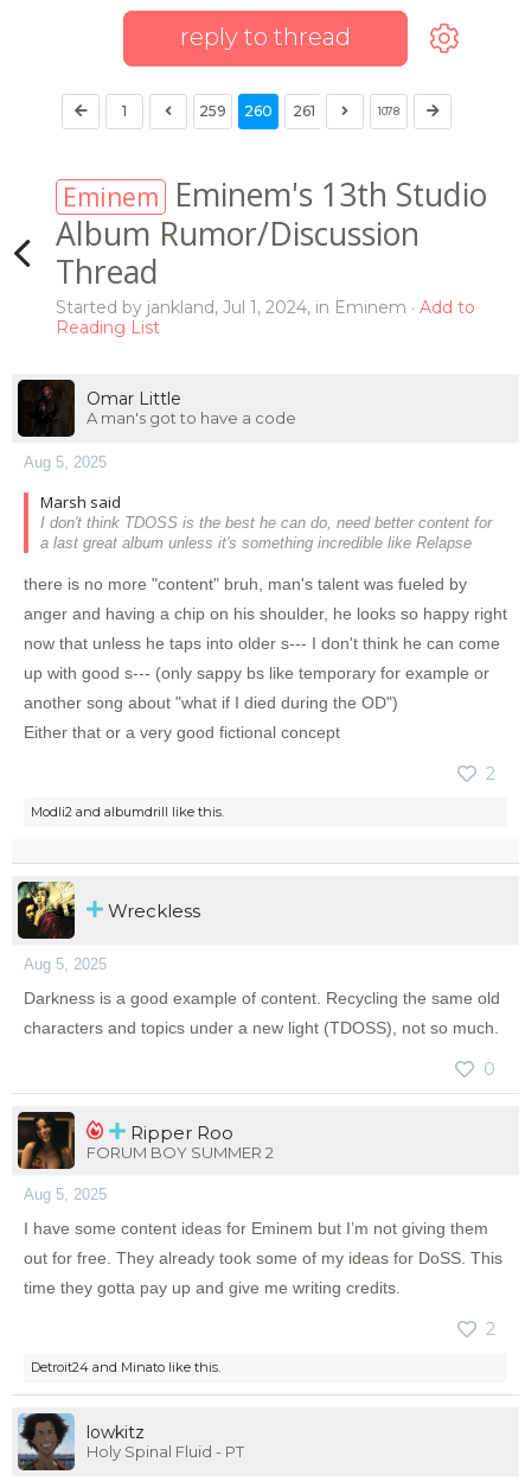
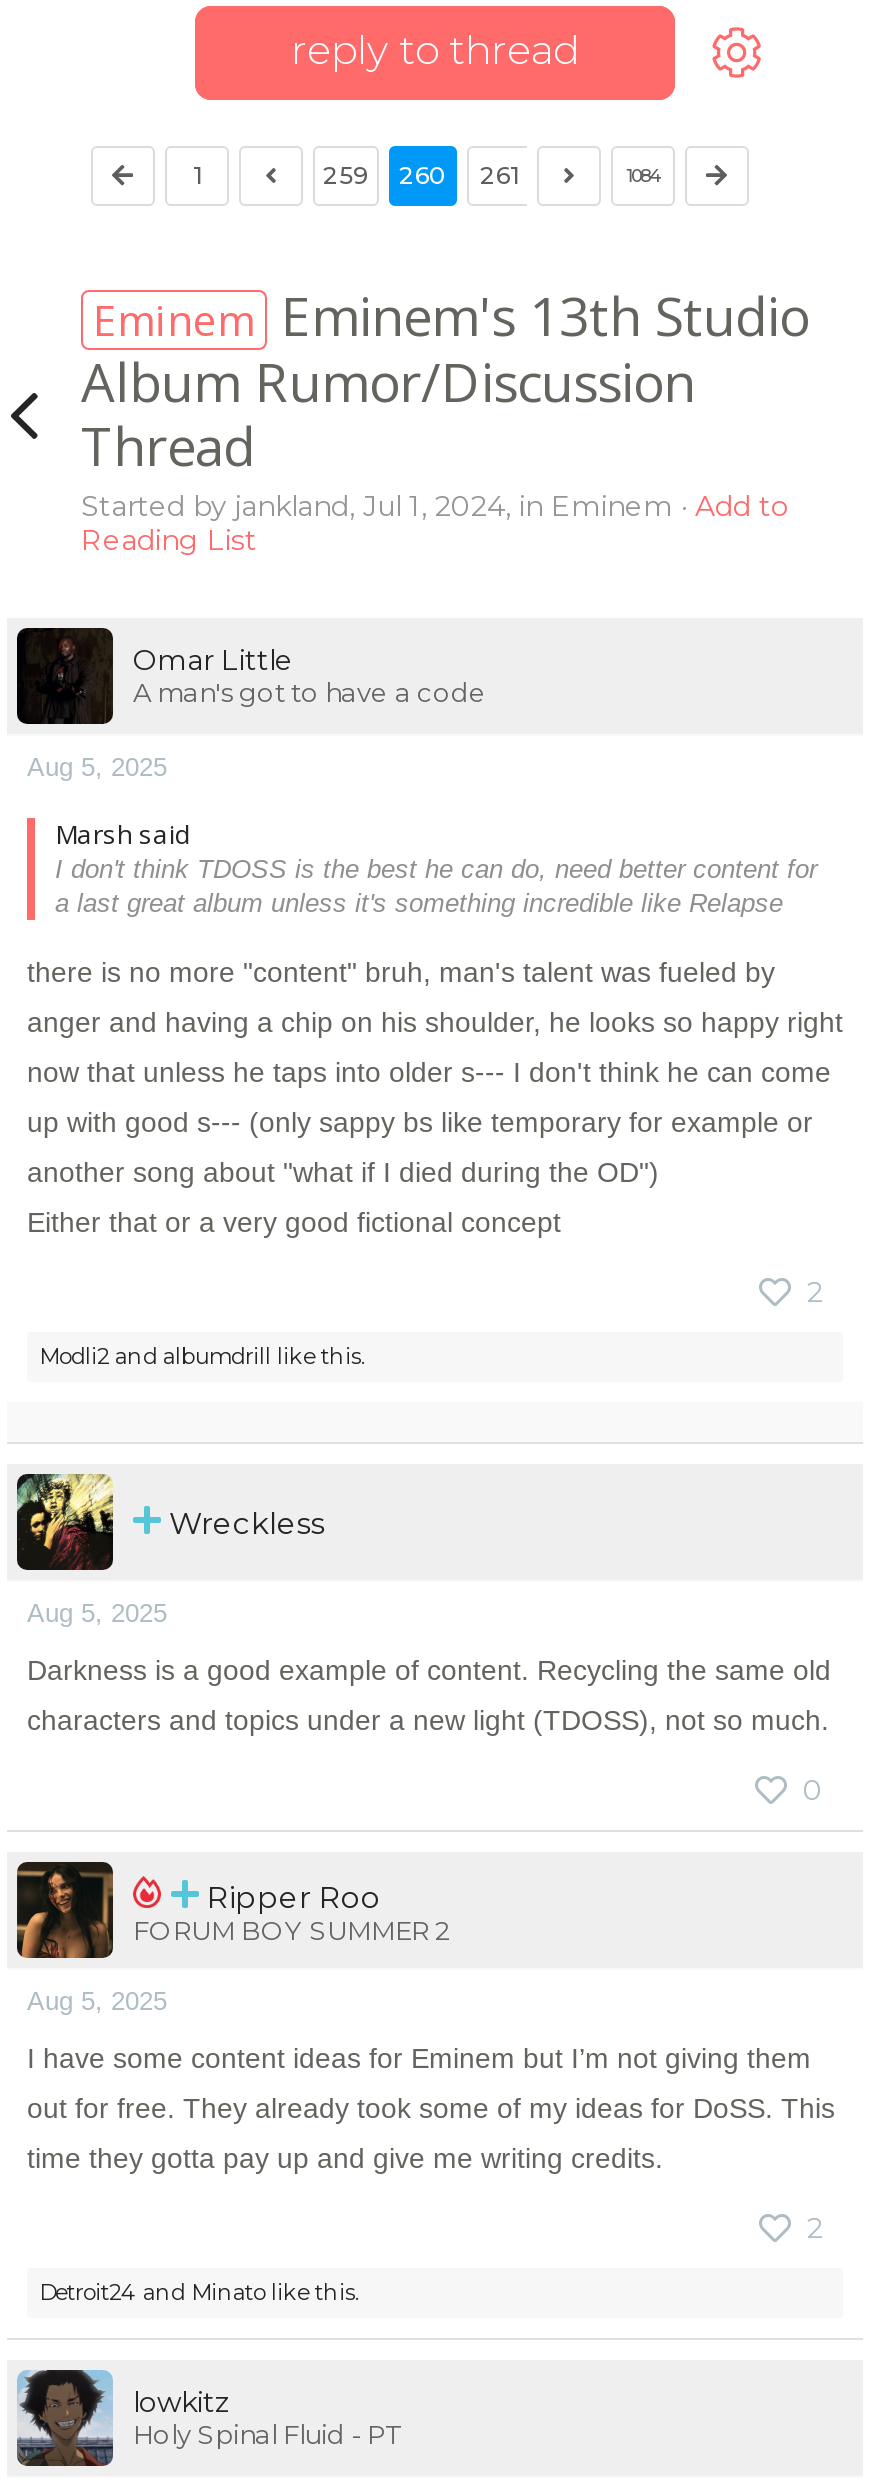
- 1078
+ 1084
